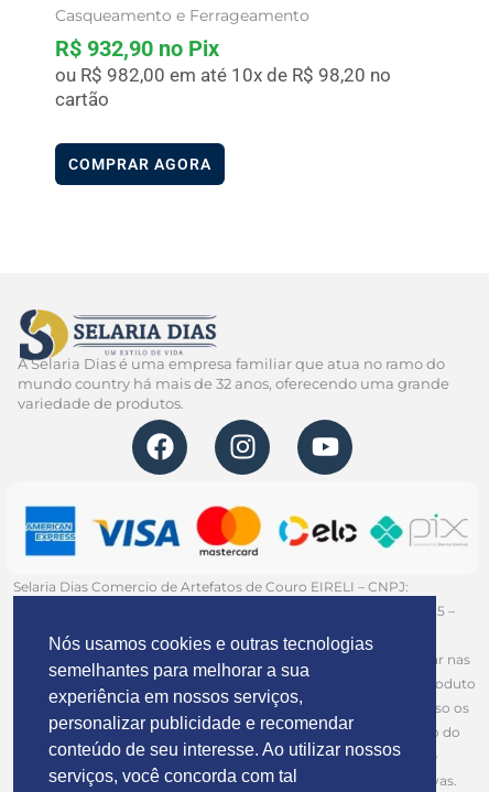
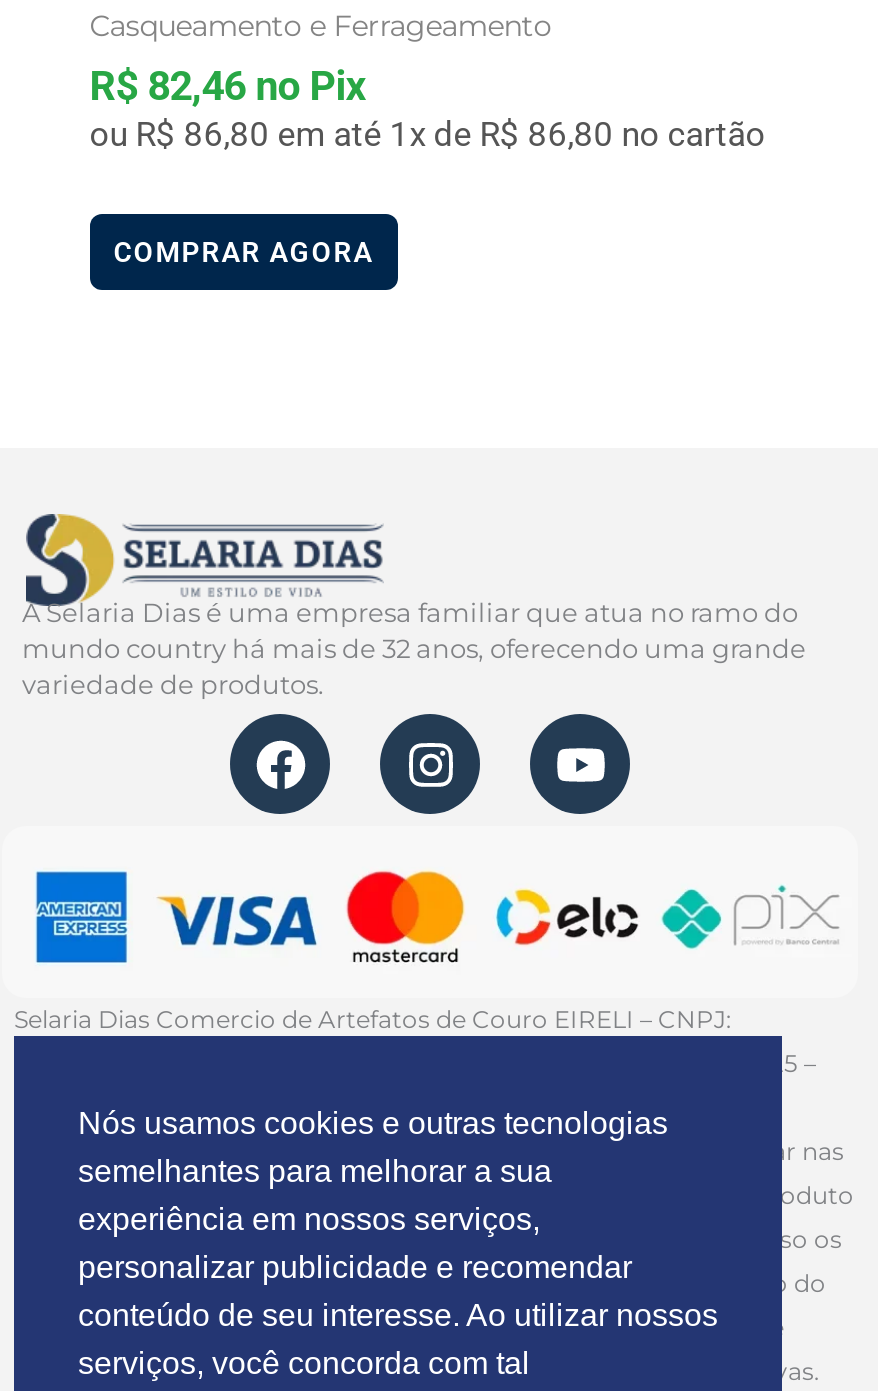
- R$932,90 no Pix
- ou R$982,00 em até 10x de R$98,20 no
- cartão
+ R$82,46 no Pix
+ ou R$86,80 em até 1x de R$86,80 no cartão
